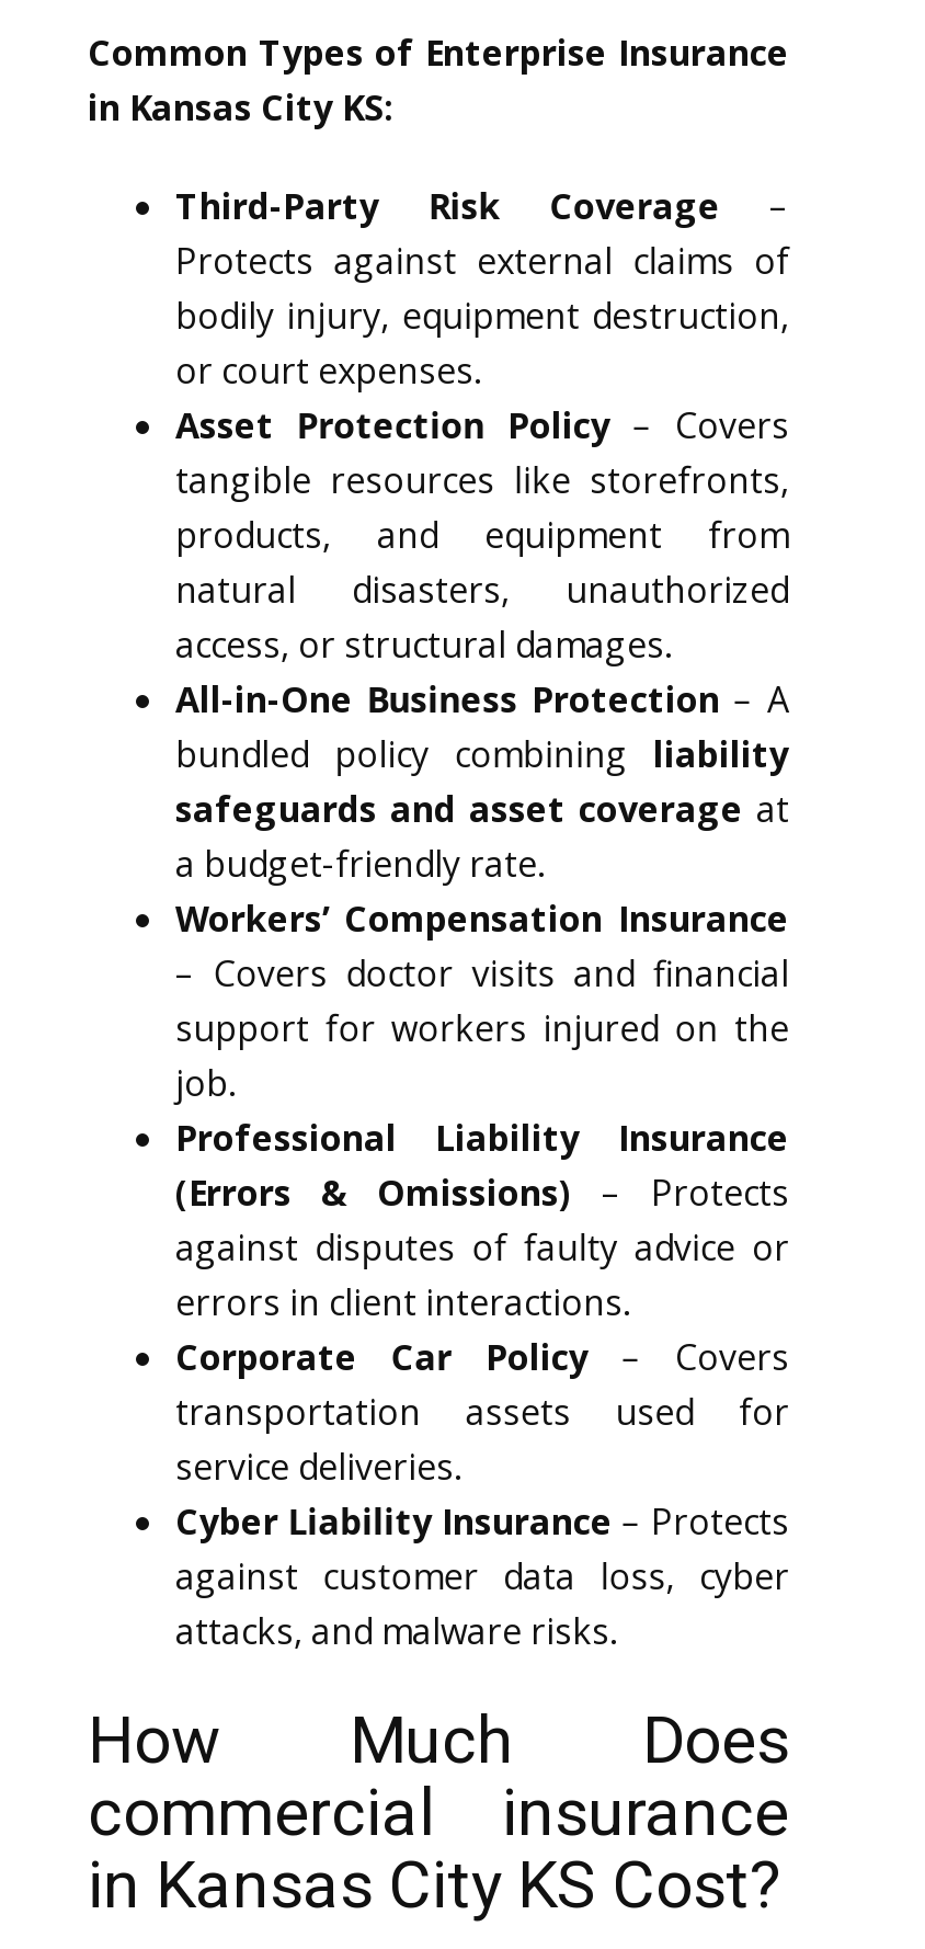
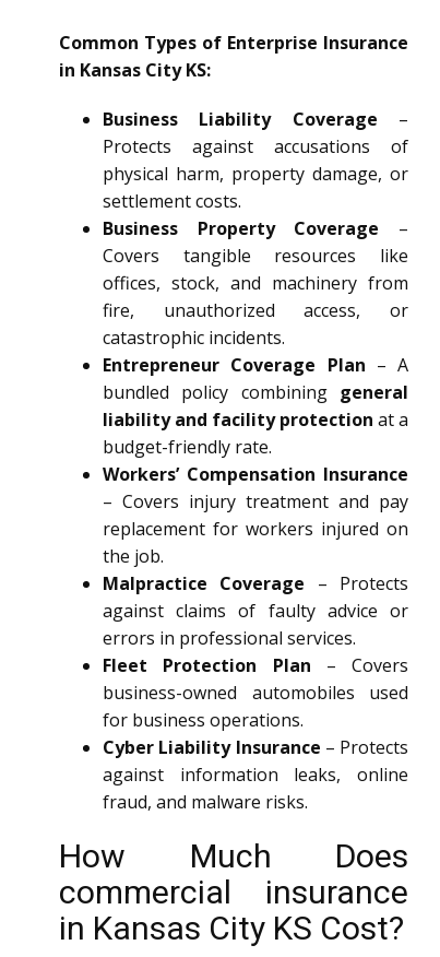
- Third-Party Risk Coverage –
- Protects against external claims of
- bodily injury, equipment destruction,
- or court expenses.
- Asset Protection Policy – Covers
- tangible resources like storefronts,
- products, and equipment from
- natural disasters, unauthorized
- access, or structural damages.
- All-in-One Business Protection – A
- bundled policy combining liability
- safeguards and asset coverage at
- a budget-friendly rate.
+ Business Liability Coverage –
+ Protects against accusations of
+ physical harm, property damage, or
+ settlement costs.
+ Business Property Coverage –
+ Covers tangible resources like
+ offices, stock, and machinery from
+ fire, unauthorized access, or
+ catastrophic incidents.
+ Entrepreneur Coverage Plan – A
+ bundled policy combining general
+ liability and facility protection at a
+ budget-friendly rate.

- – Covers doctor visits and financial
- support for workers injured on the
- job.
- Professional Liability Insurance
- (Errors & Omissions) – Protects
- against disputes of faulty advice or
- errors in client interactions.
- Corporate Car Policy – Covers
- transportation assets used for
- service deliveries.
+ – Covers injury treatment and pay
+ replacement for workers injured on
+ the job.
+ Malpractice Coverage – Protects
+ against claims of faulty advice or
+ errors in professional services.
+ Fleet Protection Plan – Covers
+ business-owned automobiles used
+ for business operations.

- against customer data loss, cyber
- attacks, and malware risks.
+ against information leaks, online
+ fraud, and malware risks.
